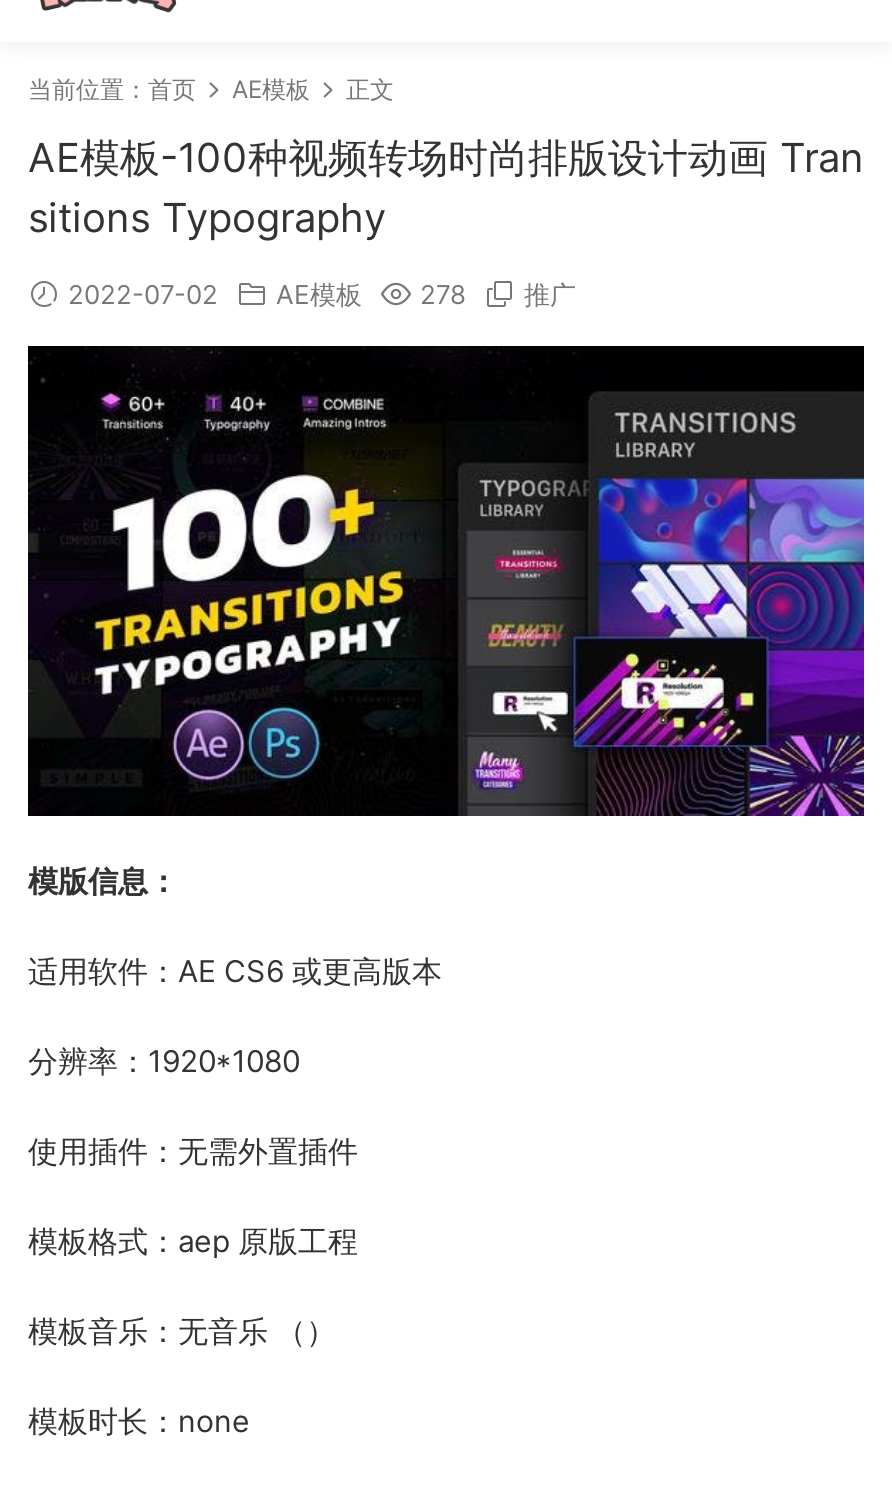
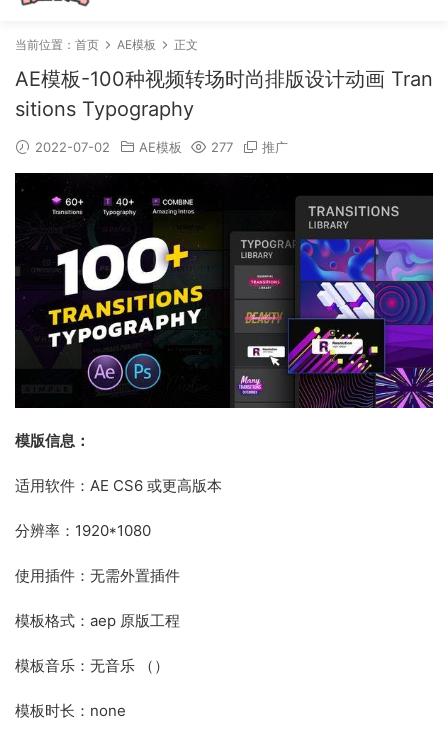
- 2022-07-02 AE模板 278 推广
+ 2022-07-02 AE模板 277 推广
